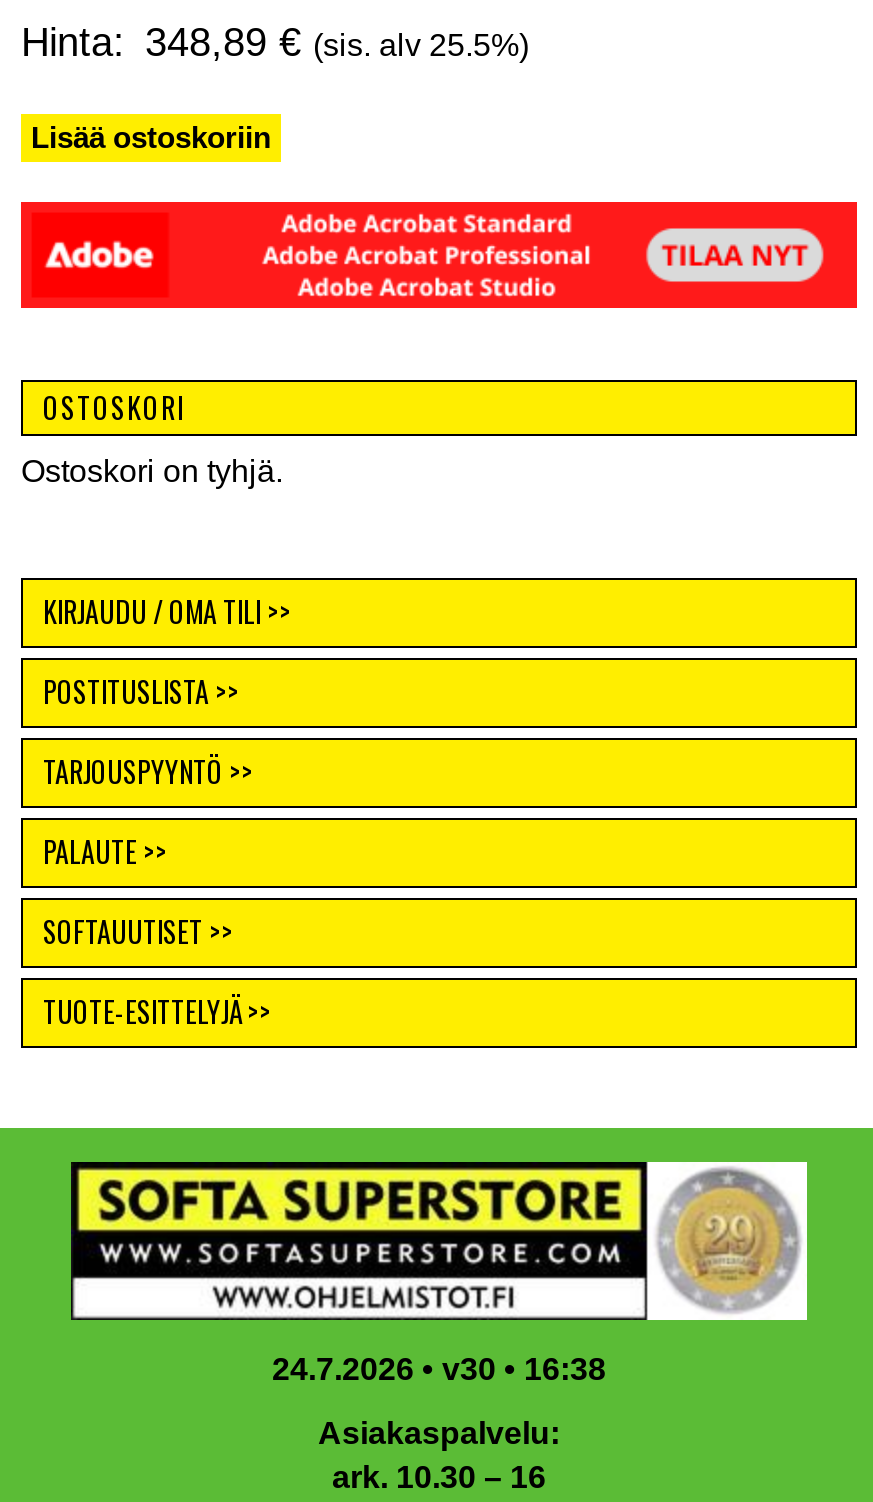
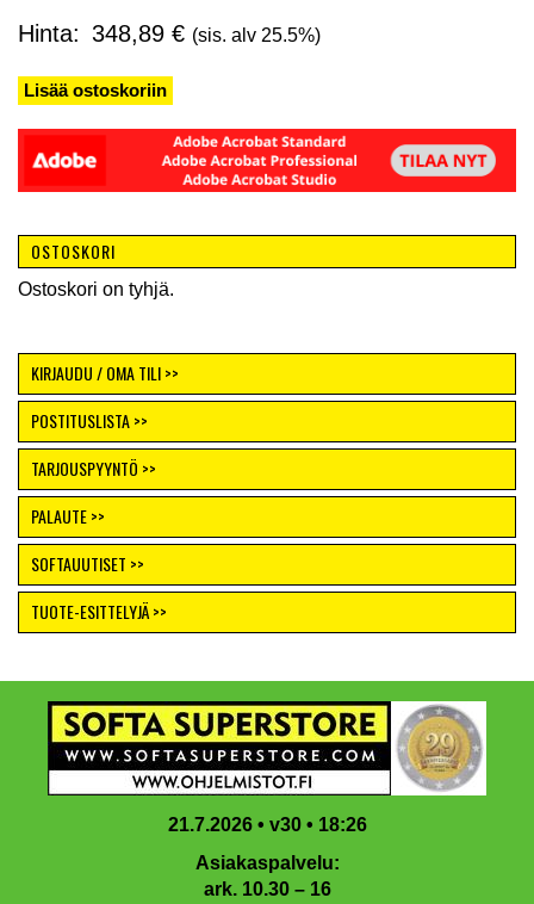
- 24.7.2026 • v30 • 16:38
+ 21.7.2026 • v30 • 18:26
